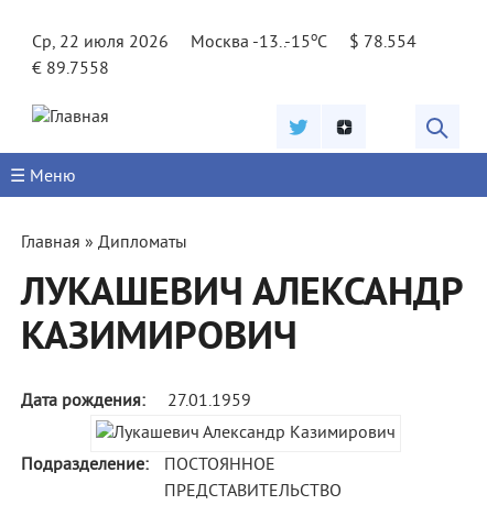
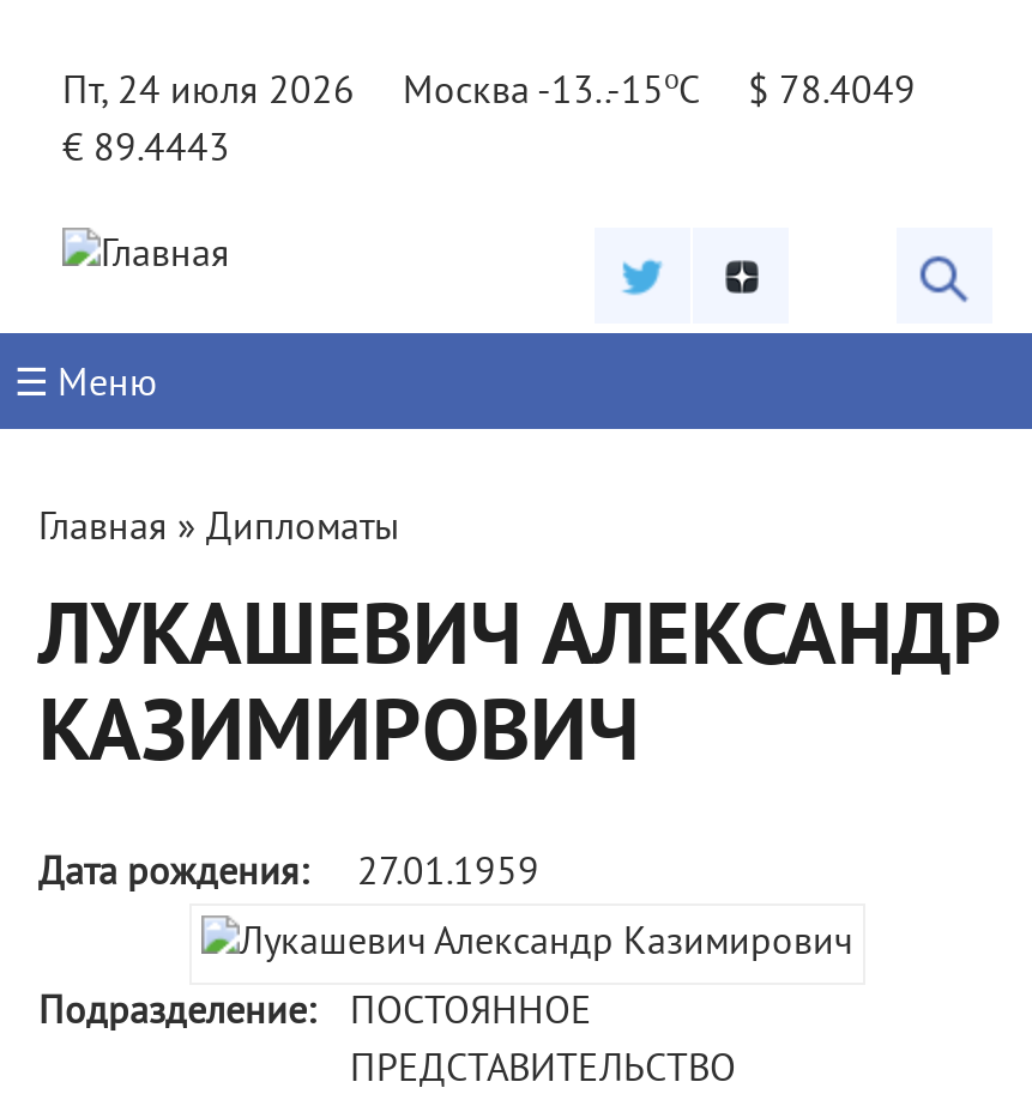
- Ср, 22 июля 2026
+ Пт, 24 июля 2026

- $ 78.554
+ $ 78.4049

- € 89.7558
+ € 89.4443
